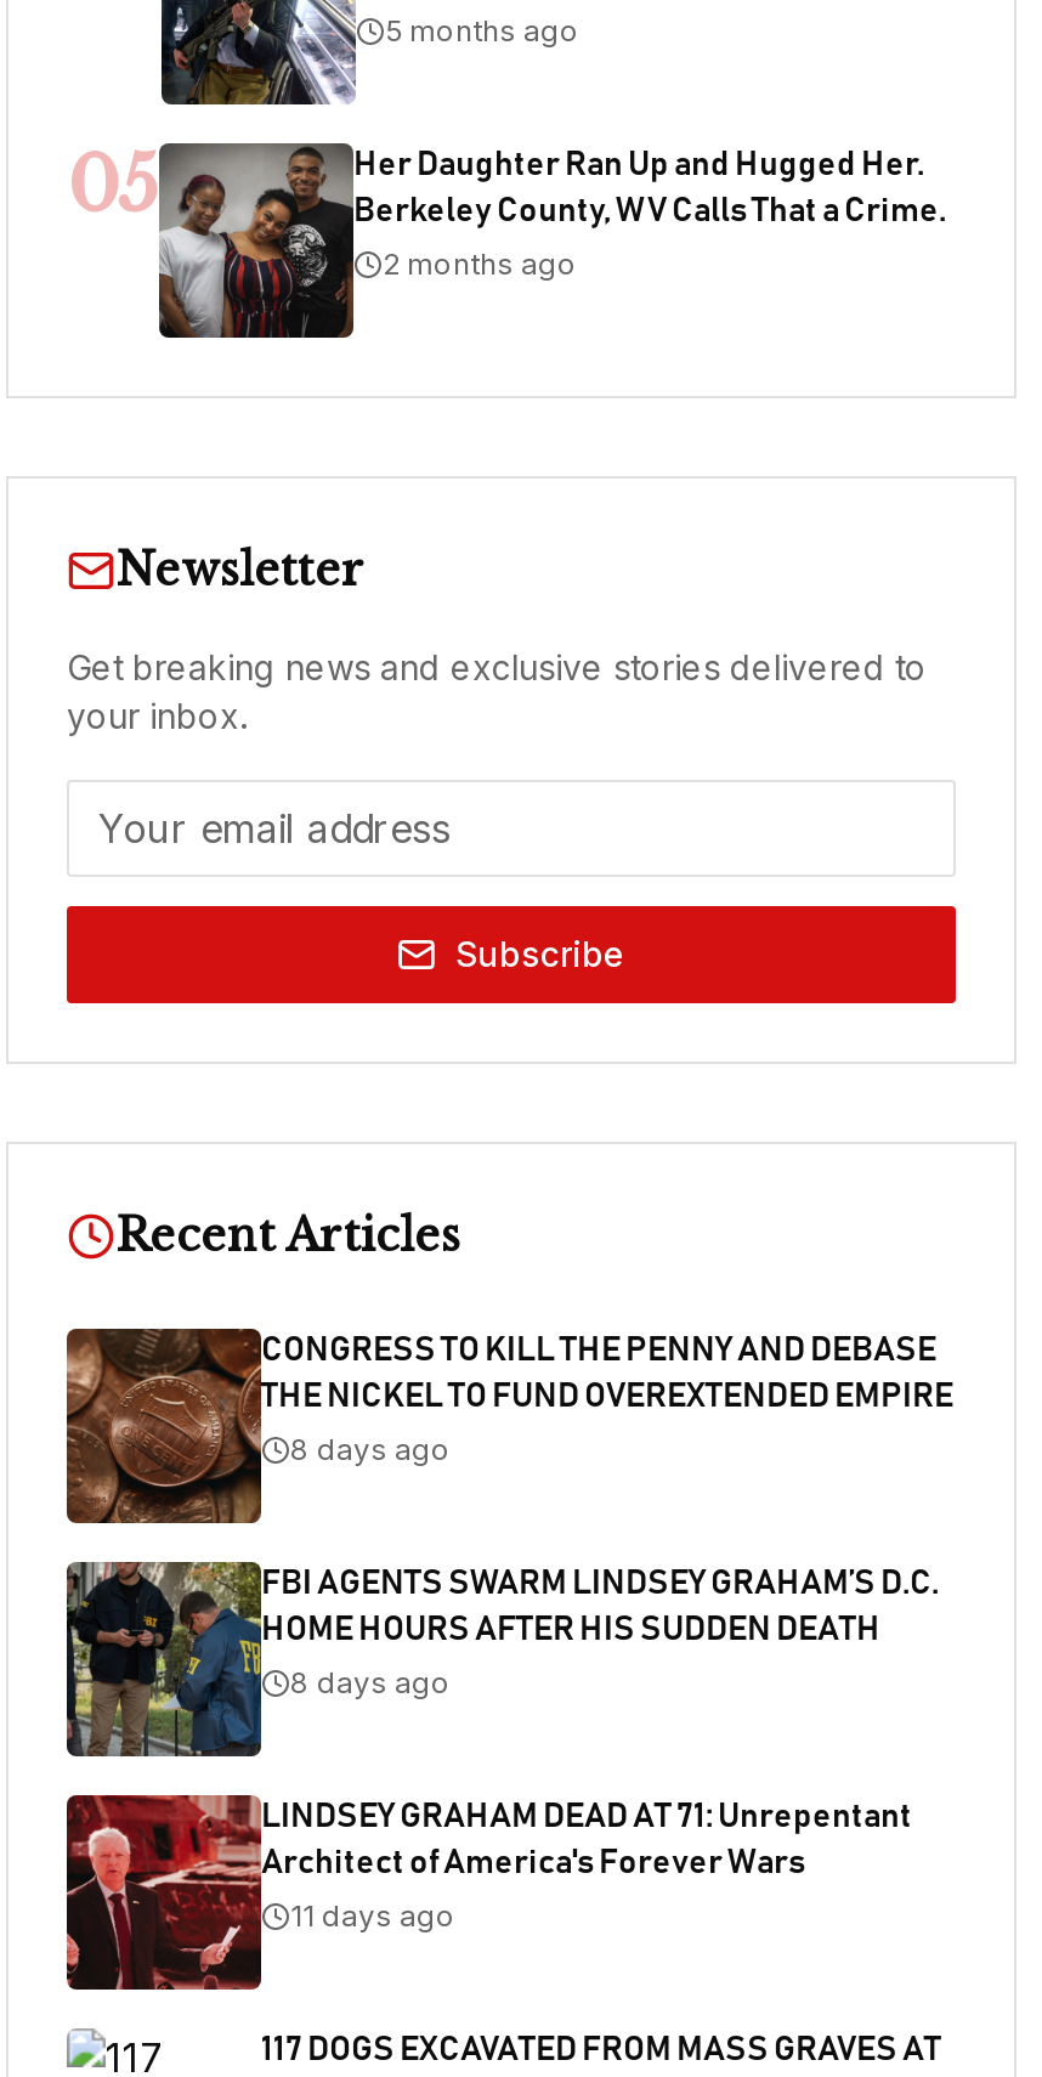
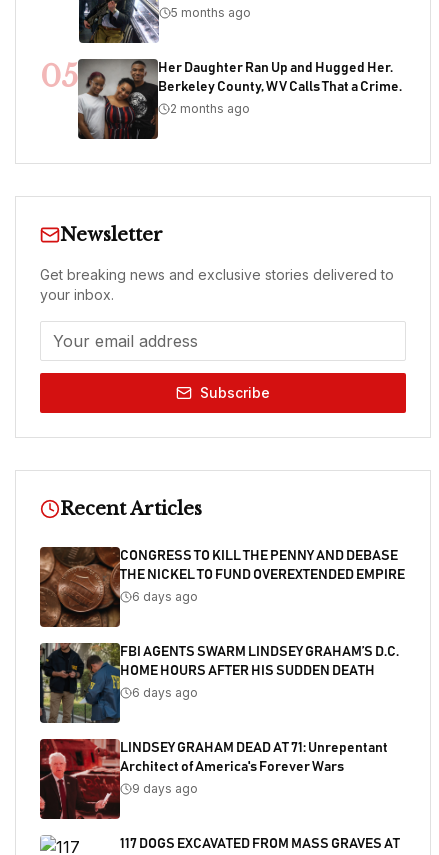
- 8 days ago
+ 6 days ago

- 8 days ago
+ 6 days ago

- 11 days ago
+ 9 days ago
